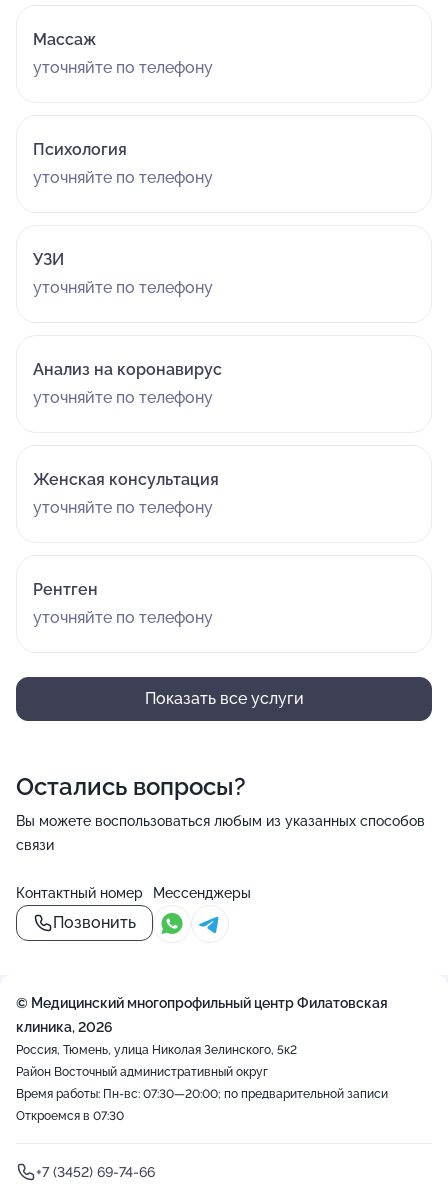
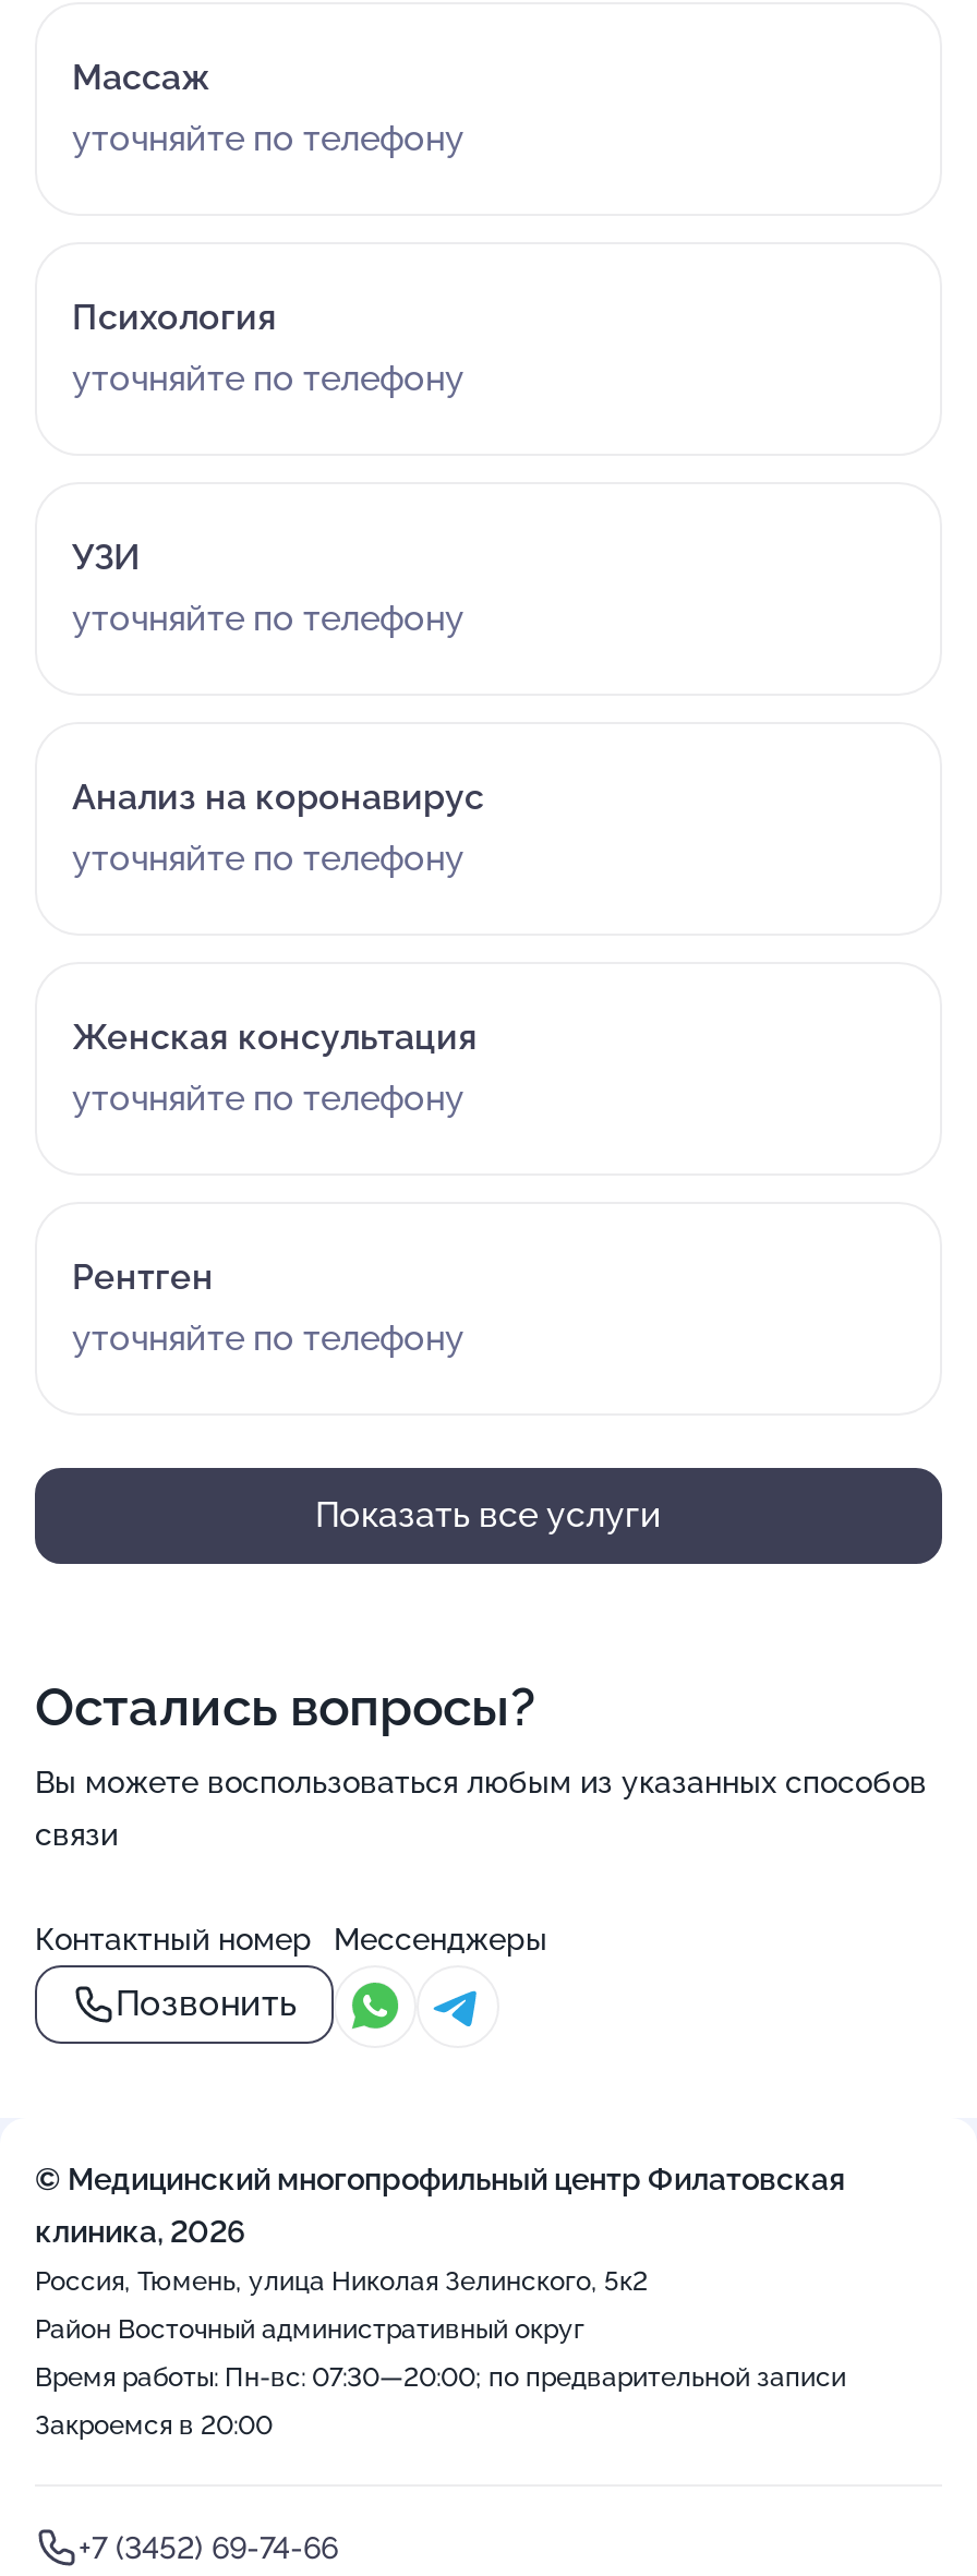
- Откроемся в 07:30
+ Закроемся в 20:00
